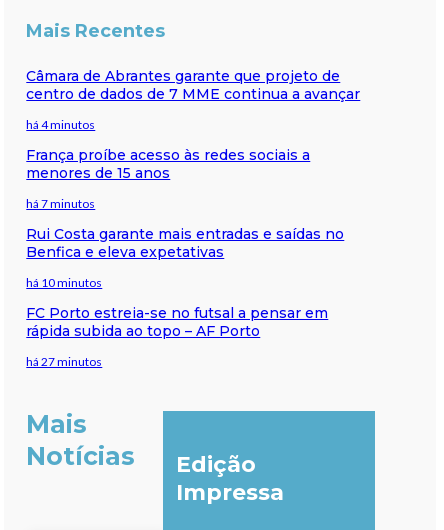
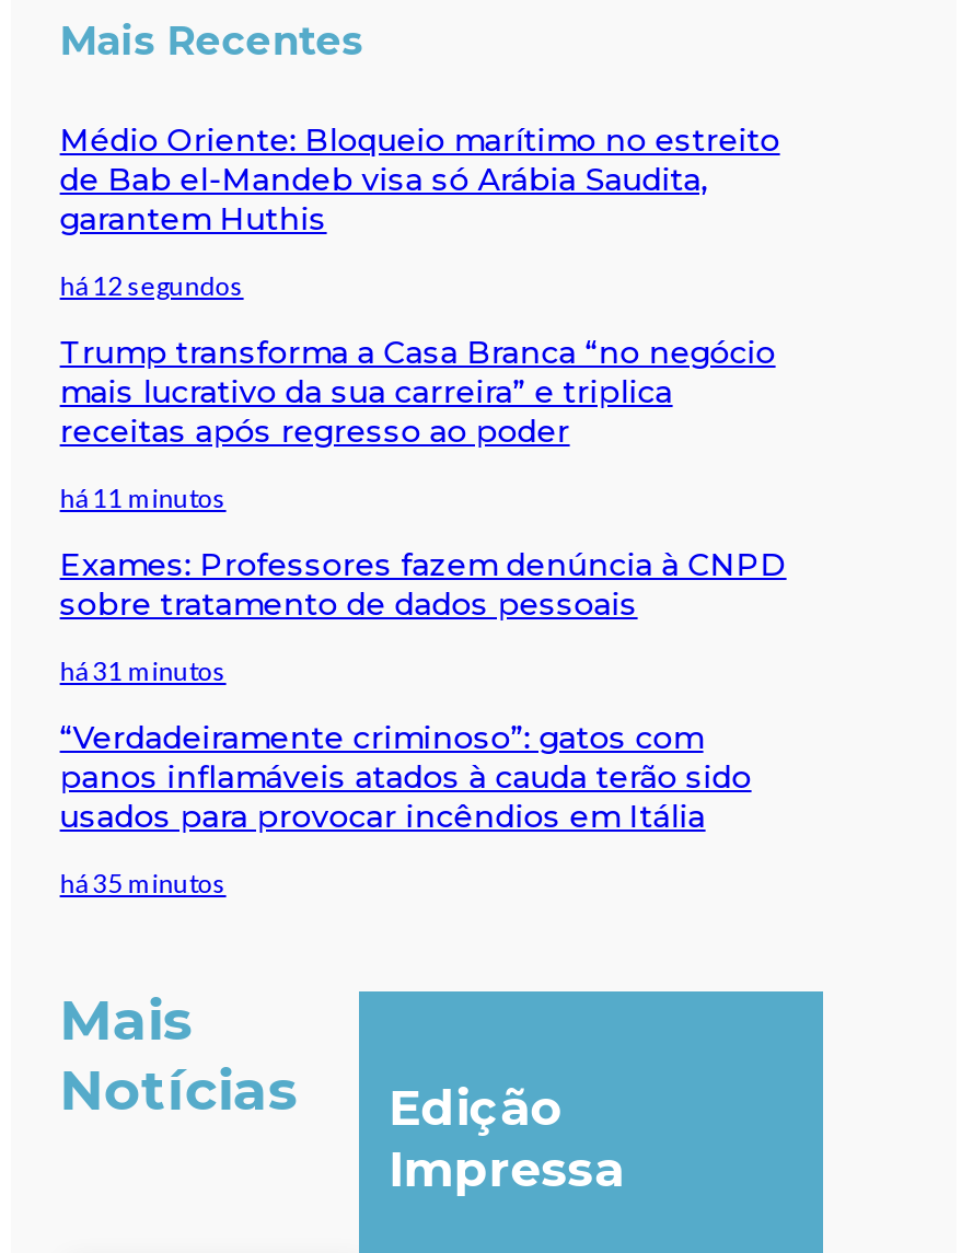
- Câmara de Abrantes garante que projeto de
- centro de dados de 7 MME continua a avançar
+ Médio Oriente: Bloqueio marítimo no estreito
+ de Bab el-Mandeb visa só Arábia Saudita,
+ garantem Huthis

- há 4 minutos
+ há 12 segundos

- França proíbe acesso às redes sociais a
- menores de 15 anos
+ Trump transforma a Casa Branca “no negócio
+ mais lucrativo da sua carreira” e triplica
+ receitas após regresso ao poder

- há 7 minutos
+ há 11 minutos

- Rui Costa garante mais entradas e saídas no
- Benfica e eleva expetativas
+ Exames: Professores fazem denúncia à CNPD
+ sobre tratamento de dados pessoais

- há 10 minutos
+ há 31 minutos

- FC Porto estreia-se no futsal a pensar em
- rápida subida ao topo – AF Porto
+ “Verdadeiramente criminoso”: gatos com
+ panos inflamáveis atados à cauda terão sido
+ usados para provocar incêndios em Itália

- há 27 minutos
+ há 35 minutos
